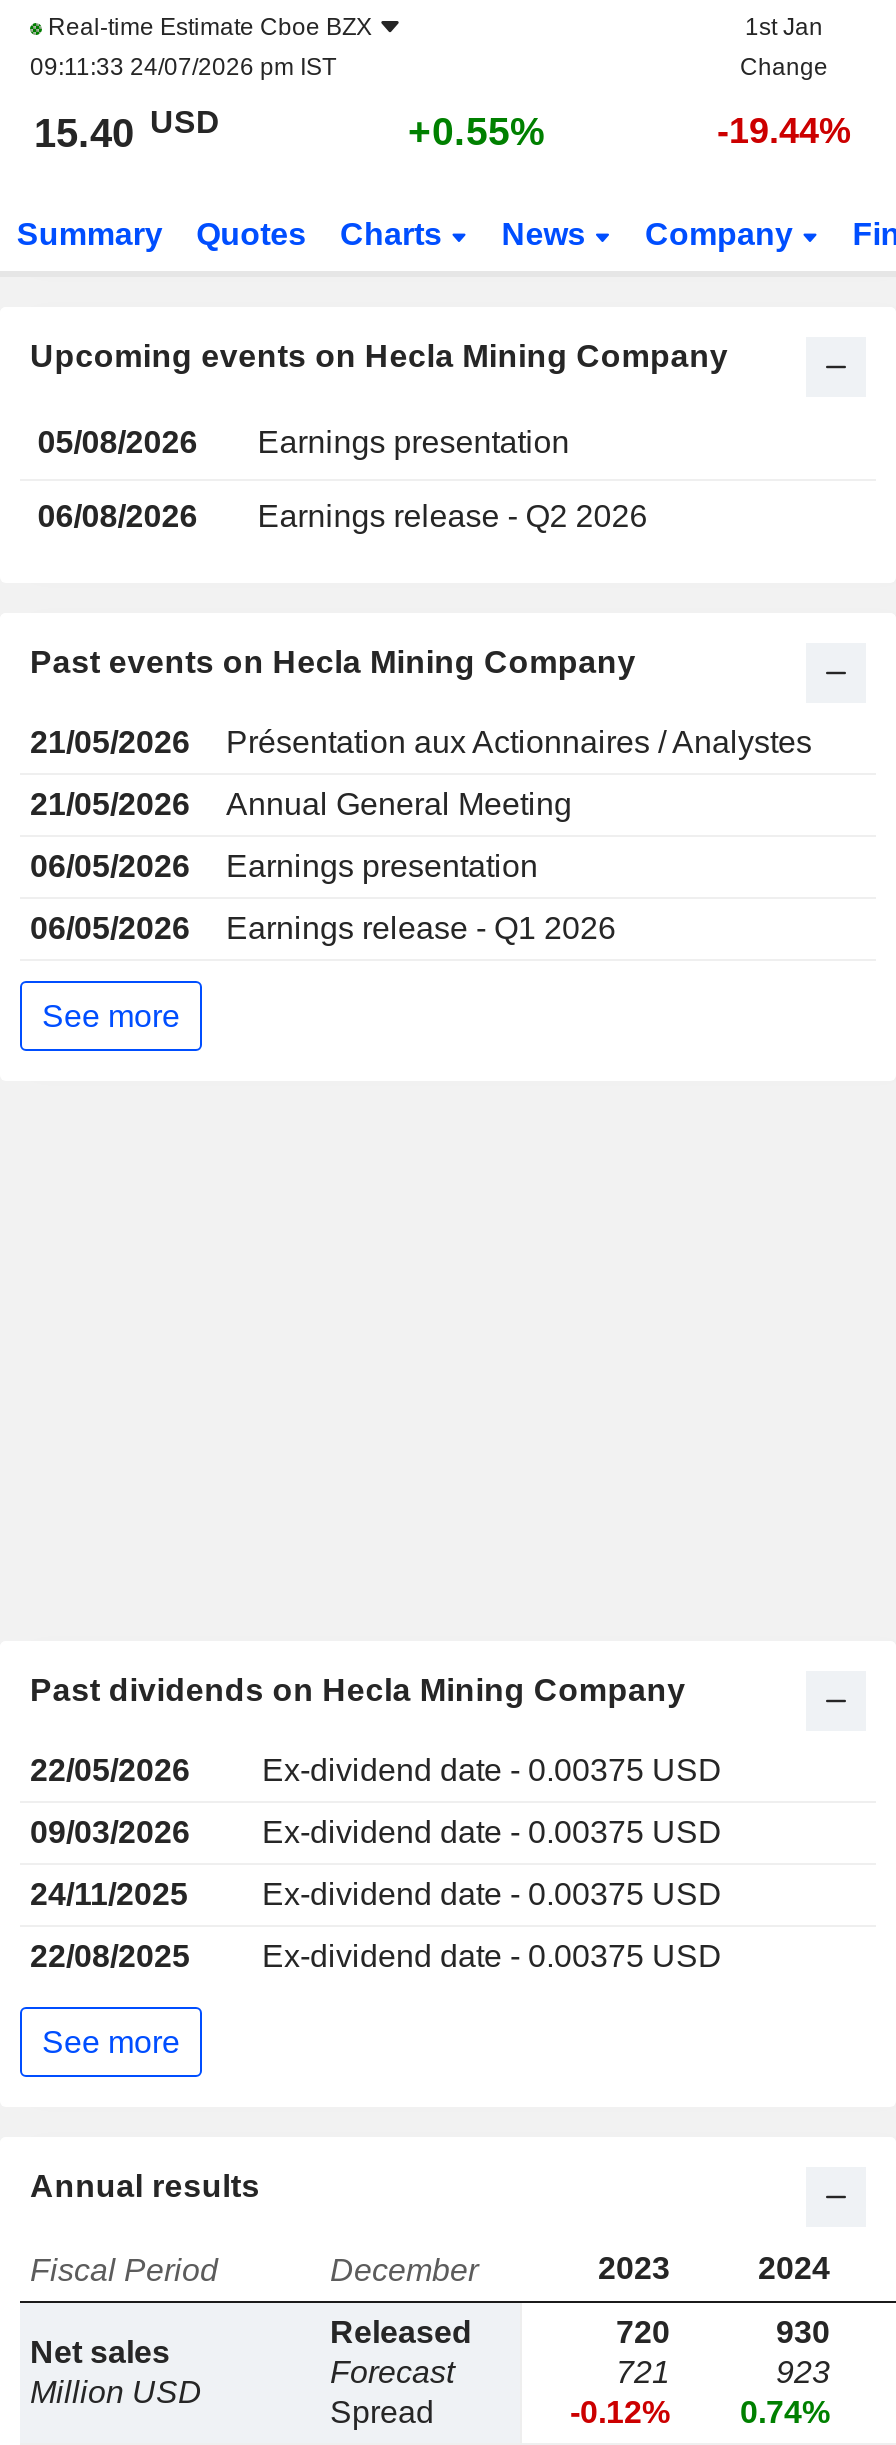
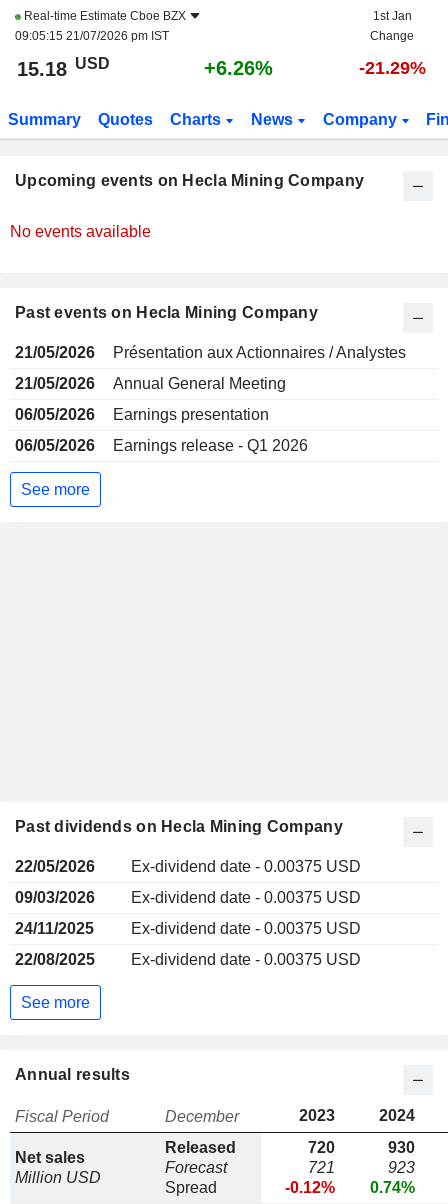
- 09:11:33 24/07/2026 pm IST
+ 09:05:15 21/07/2026 pm IST

- 15.40 USD
+ 15.18 USD

- +0.55%
+ +6.26%

- -19.44%
+ -21.29%

- 05/08/2026
- Earnings presentation
- 06/08/2026
- Earnings release - Q2 2026
+ No events available
